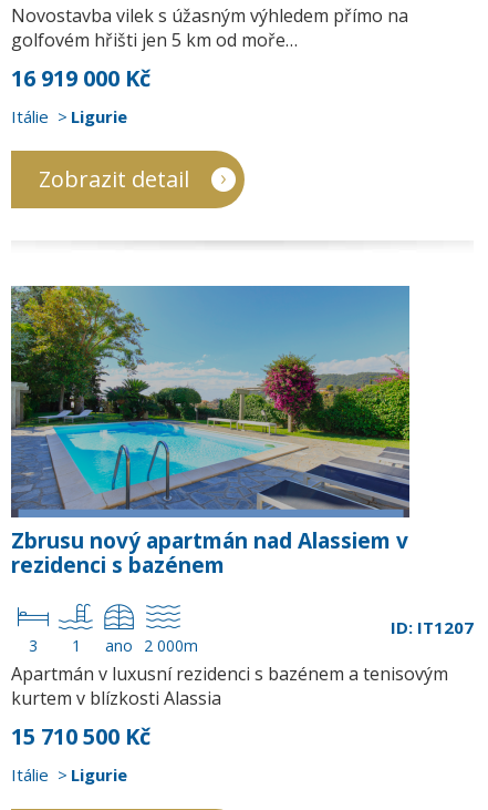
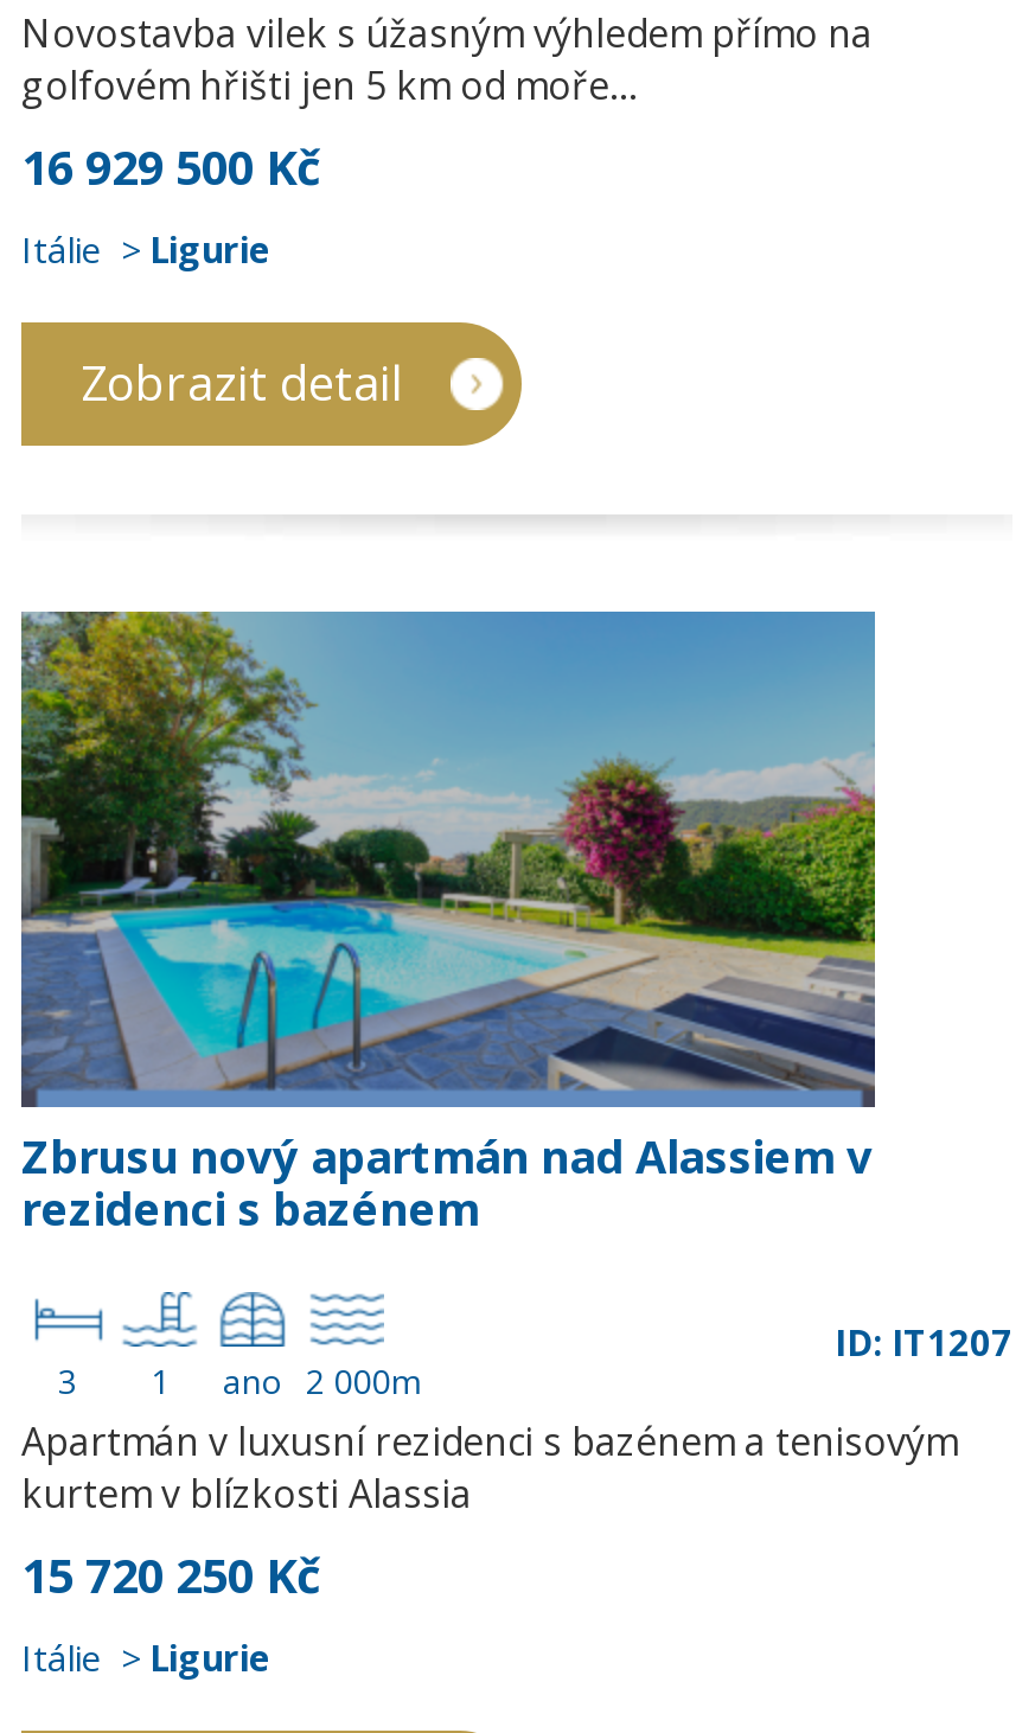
- 16 919 000 Kč
+ 16 929 500 Kč

- 15 710 500 Kč
+ 15 720 250 Kč
